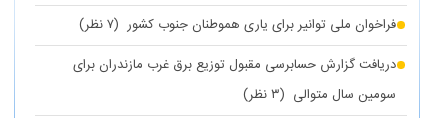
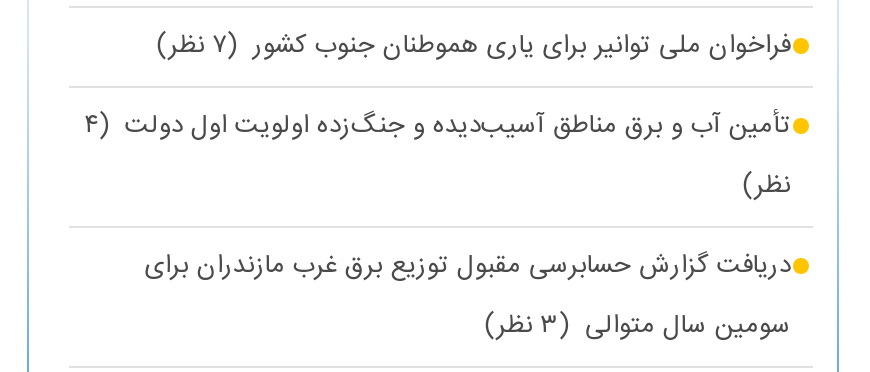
+ تأمین آب و برق مناطق آسیب‌دیده و جنگ‌زده اولویت اول دولت (۴
+ نظر)
